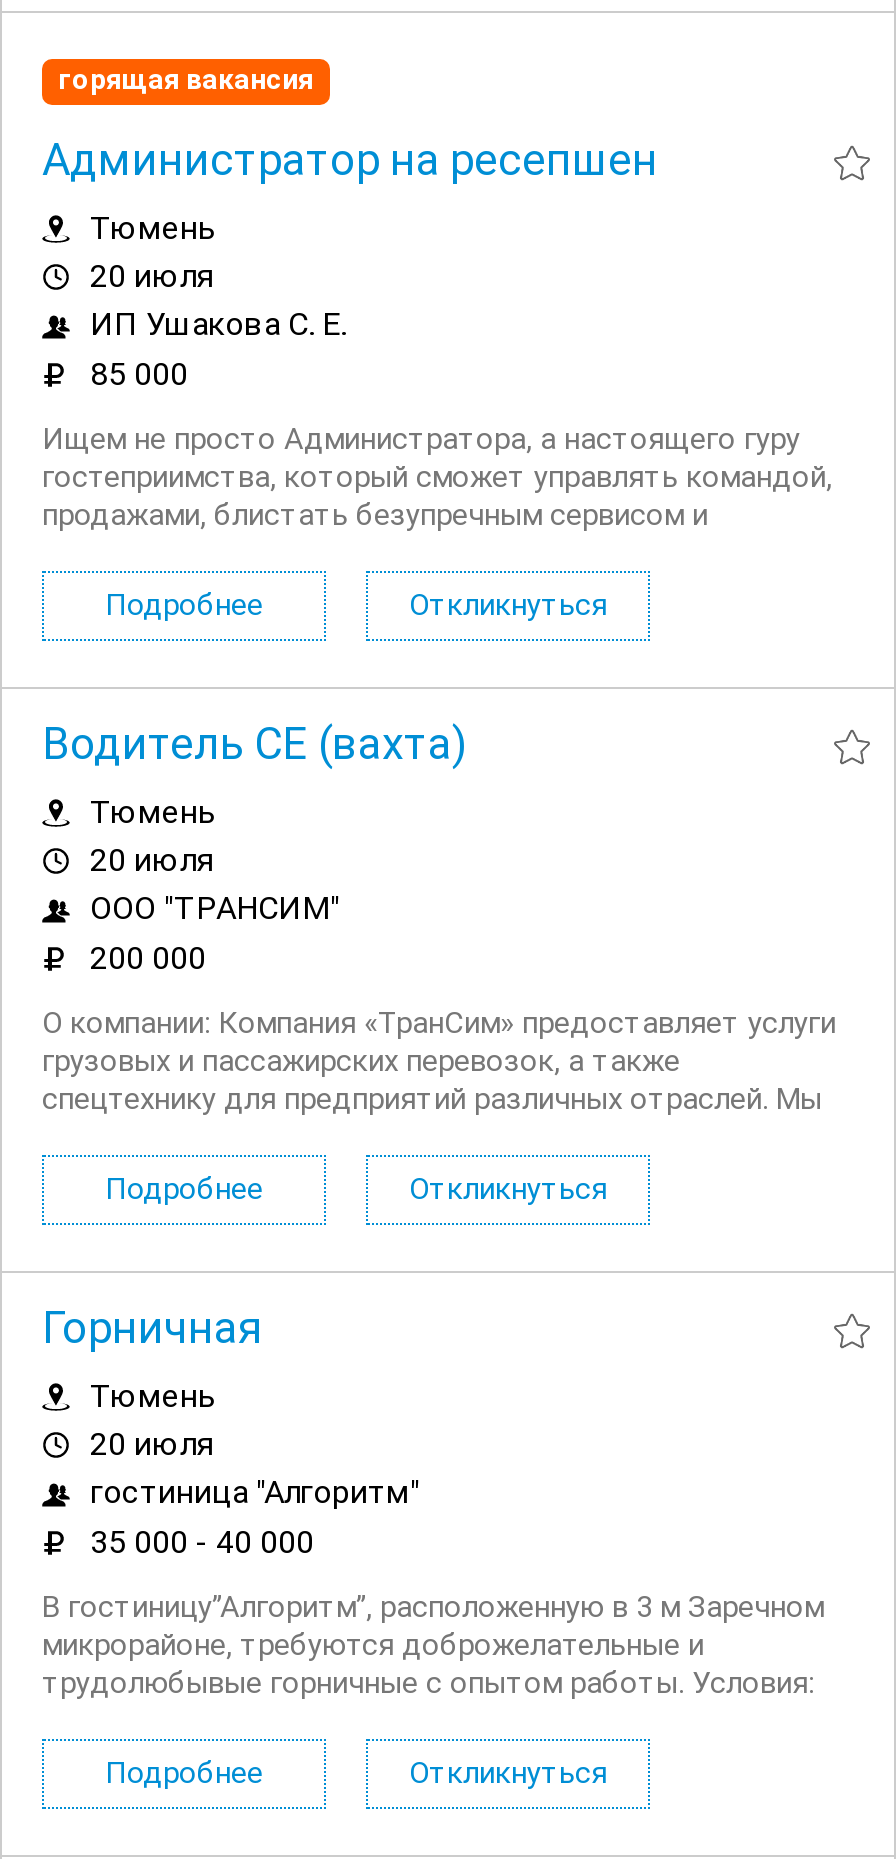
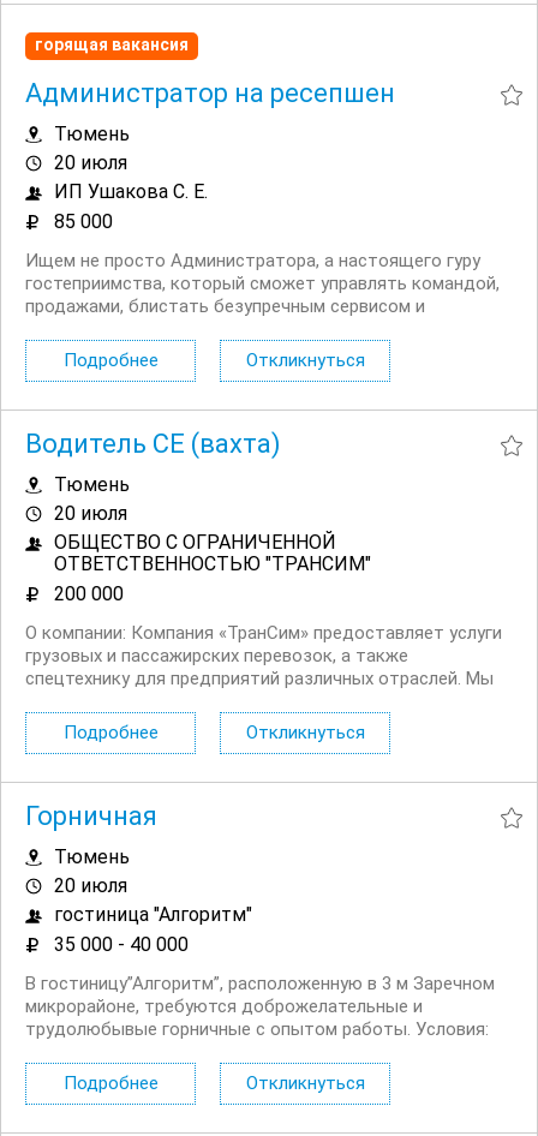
- ООО "ТРАНСИМ"
+ ОБЩЕСТВО С ОГРАНИЧЕННОЙ
+ ОТВЕТСТВЕННОСТЬЮ "ТРАНСИМ"
